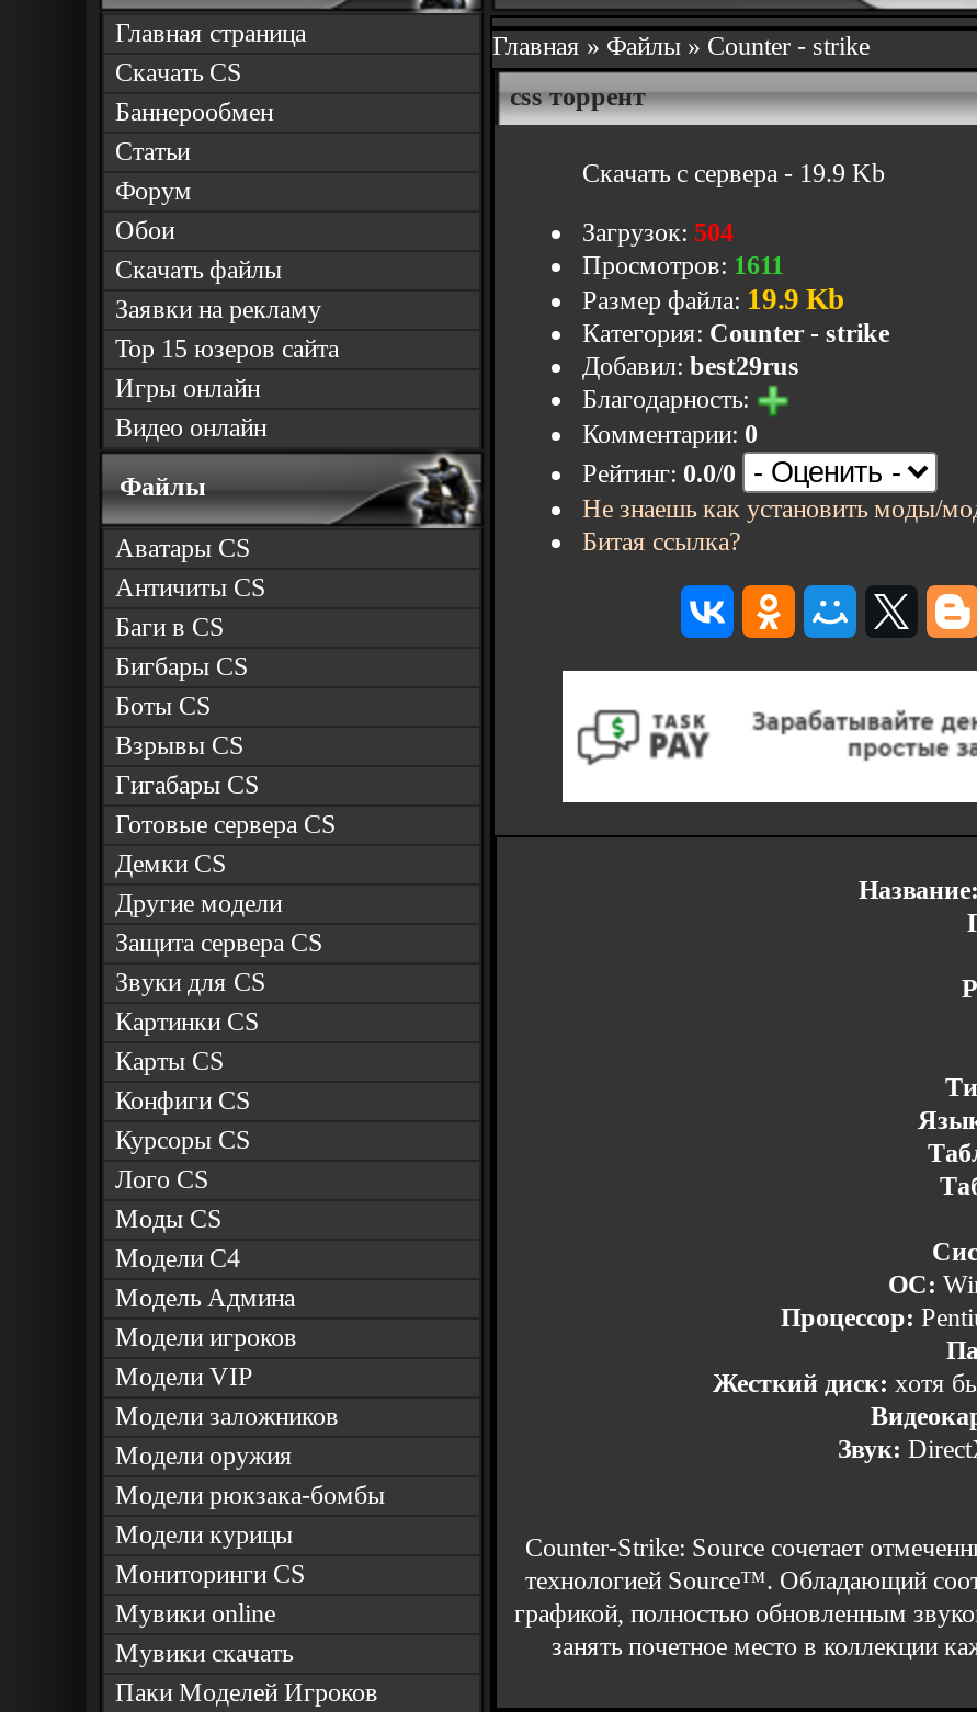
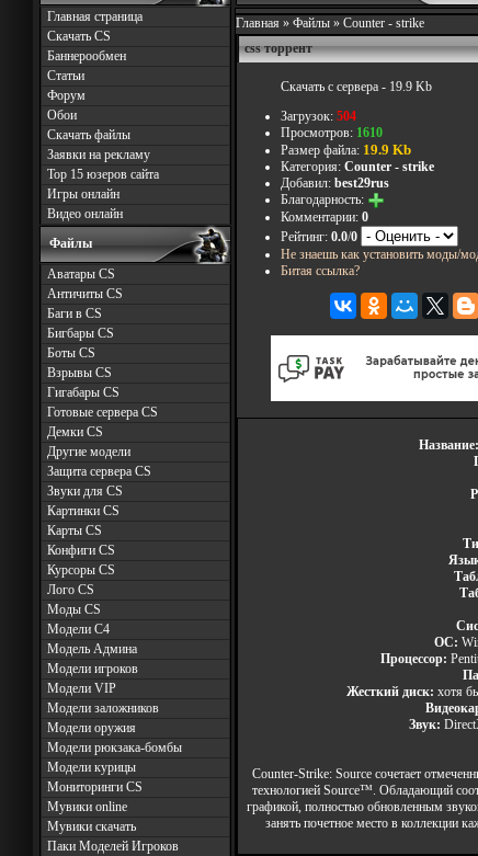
- Просмотров: 1611
+ Просмотров: 1610
